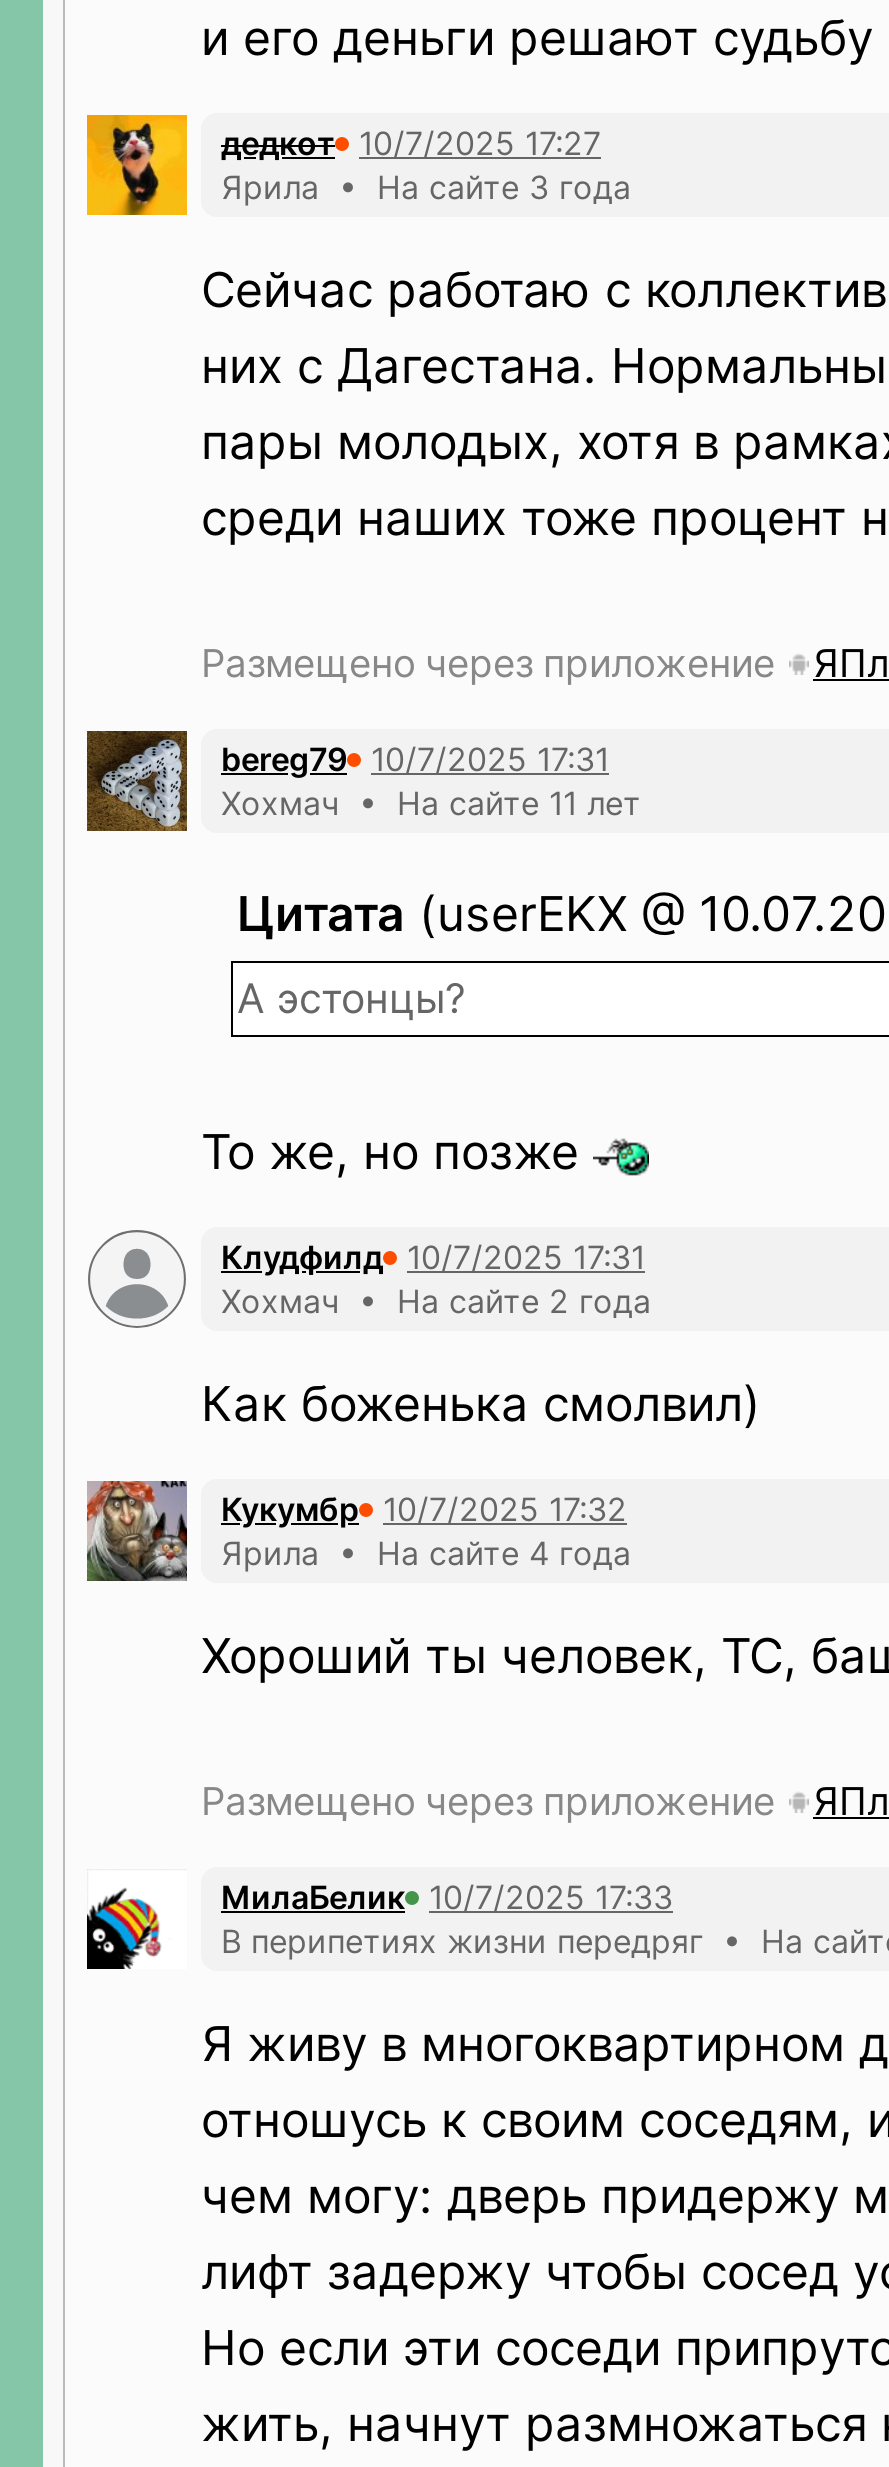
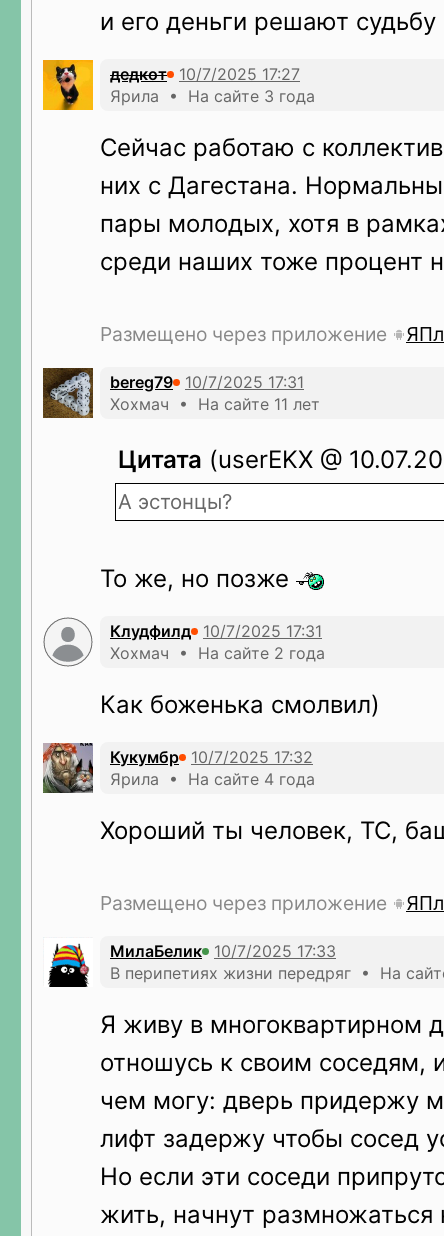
- [image]
+ [image]
